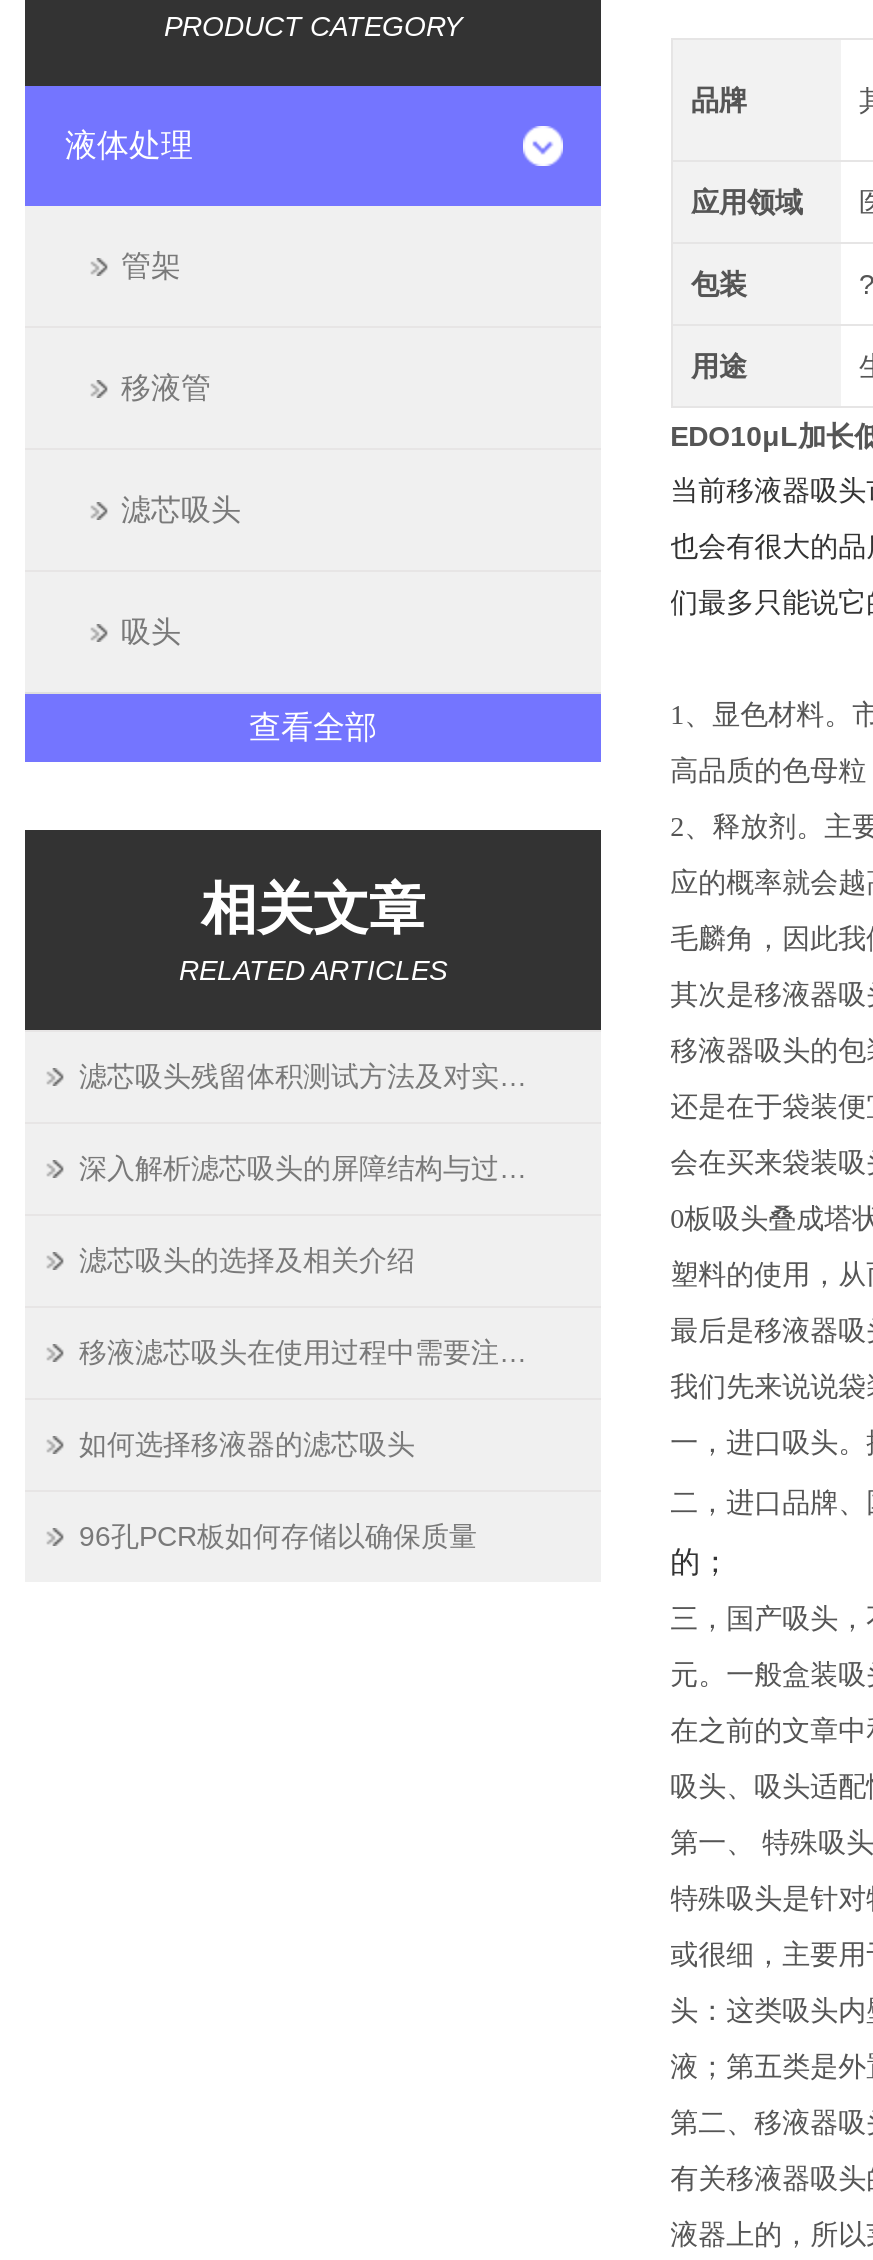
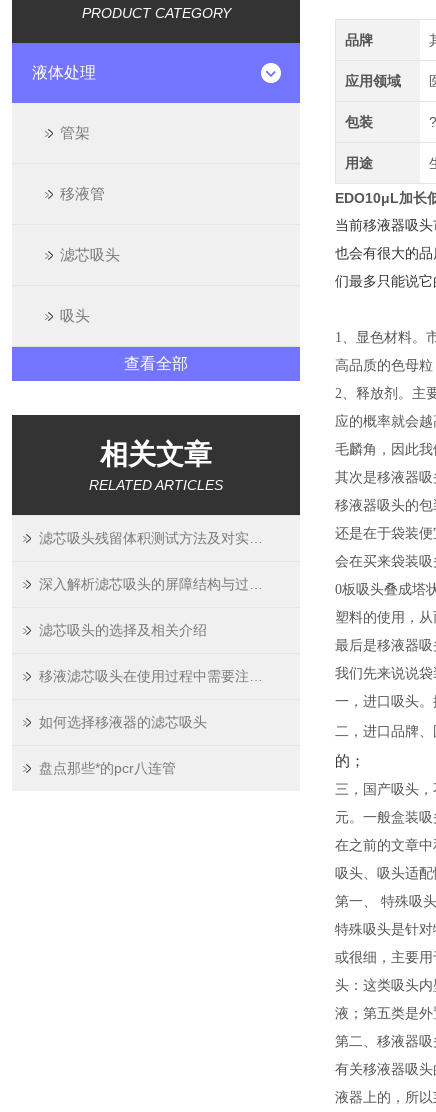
- 96孔PCR板如何存储以确保质量
+ 盘点那些*的pcr八连管
